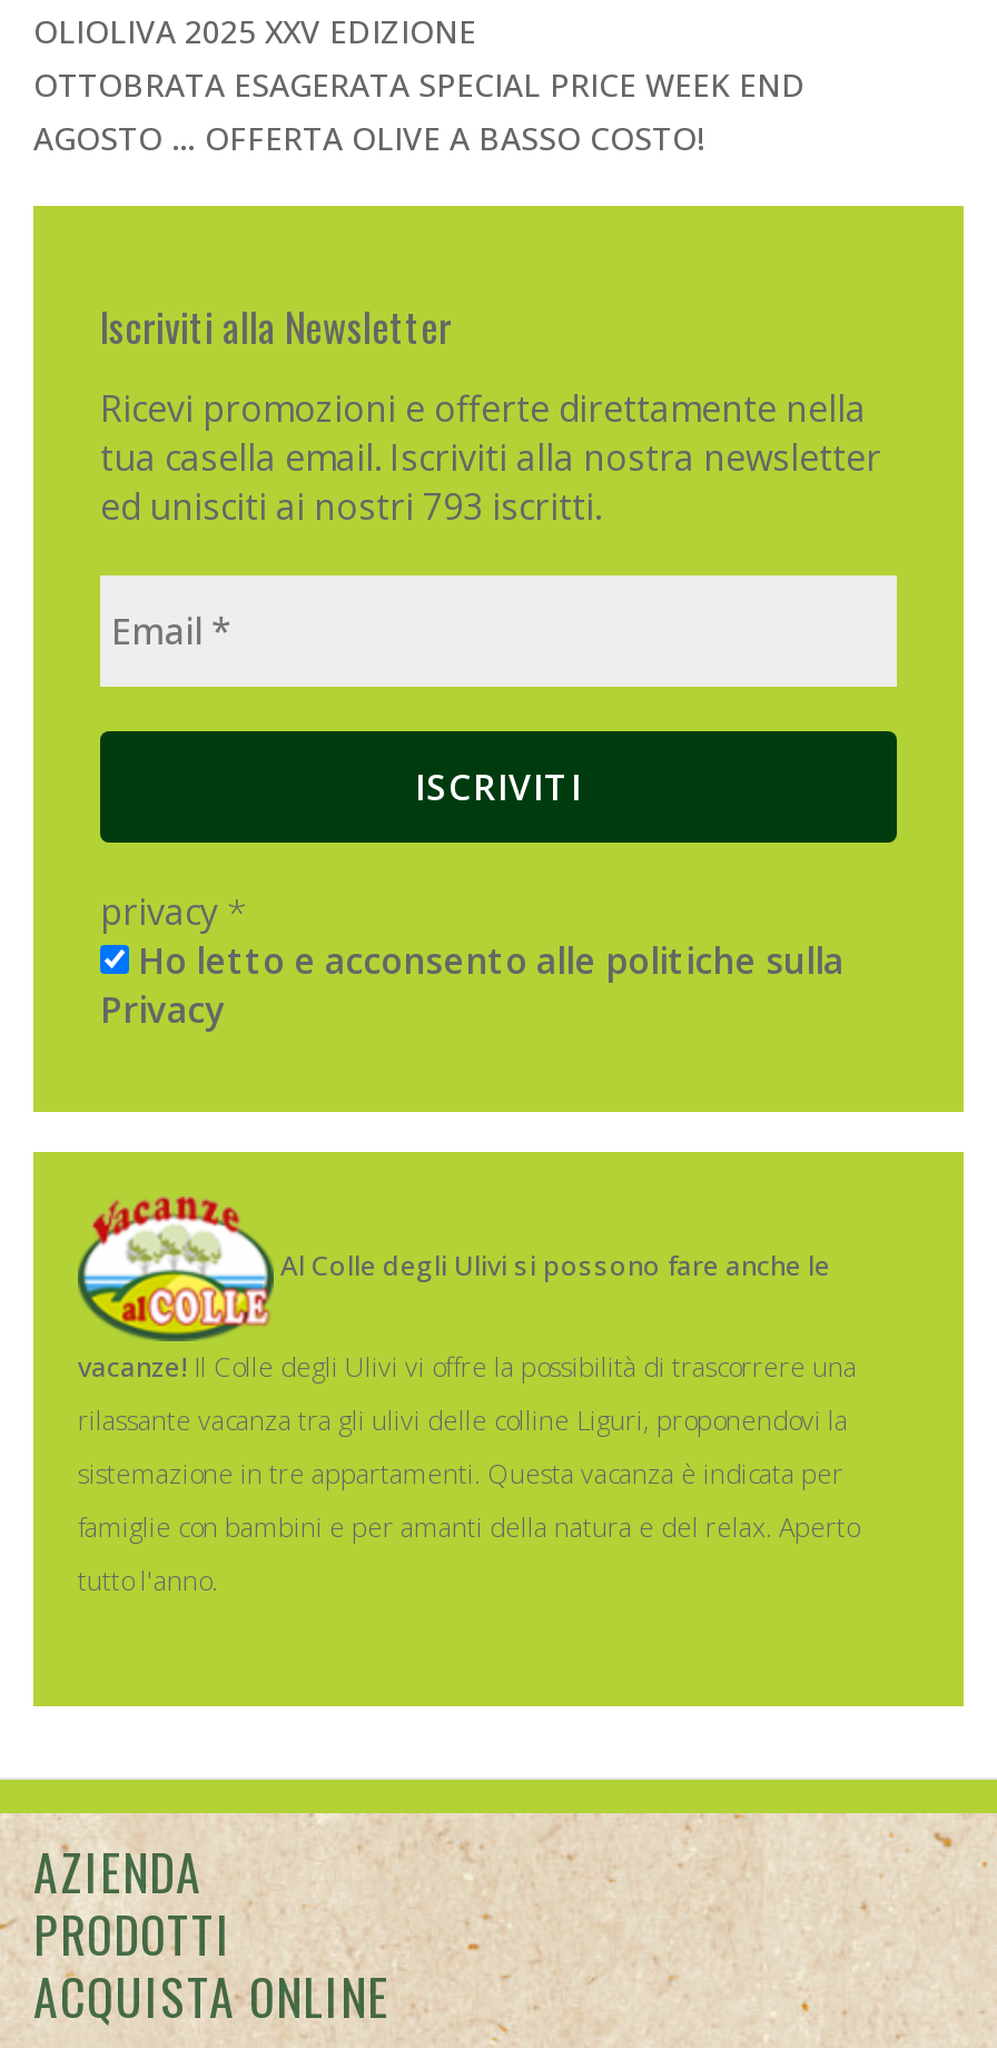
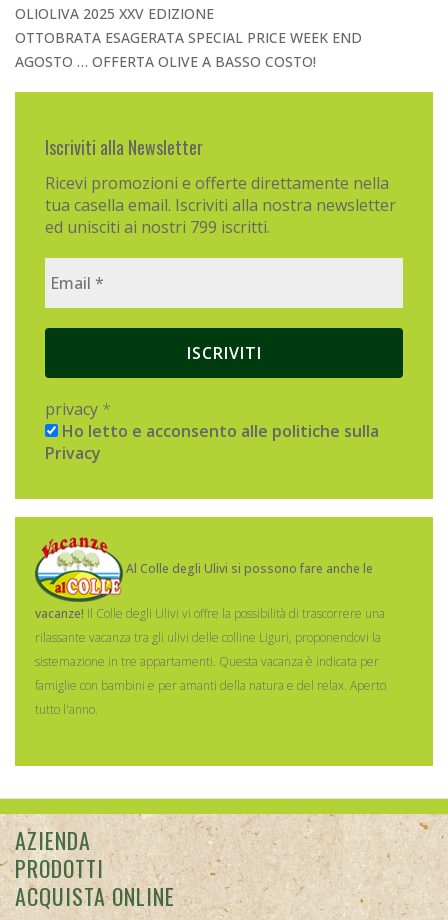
- ed unisciti ai nostri 793 iscritti.
+ ed unisciti ai nostri 799 iscritti.
